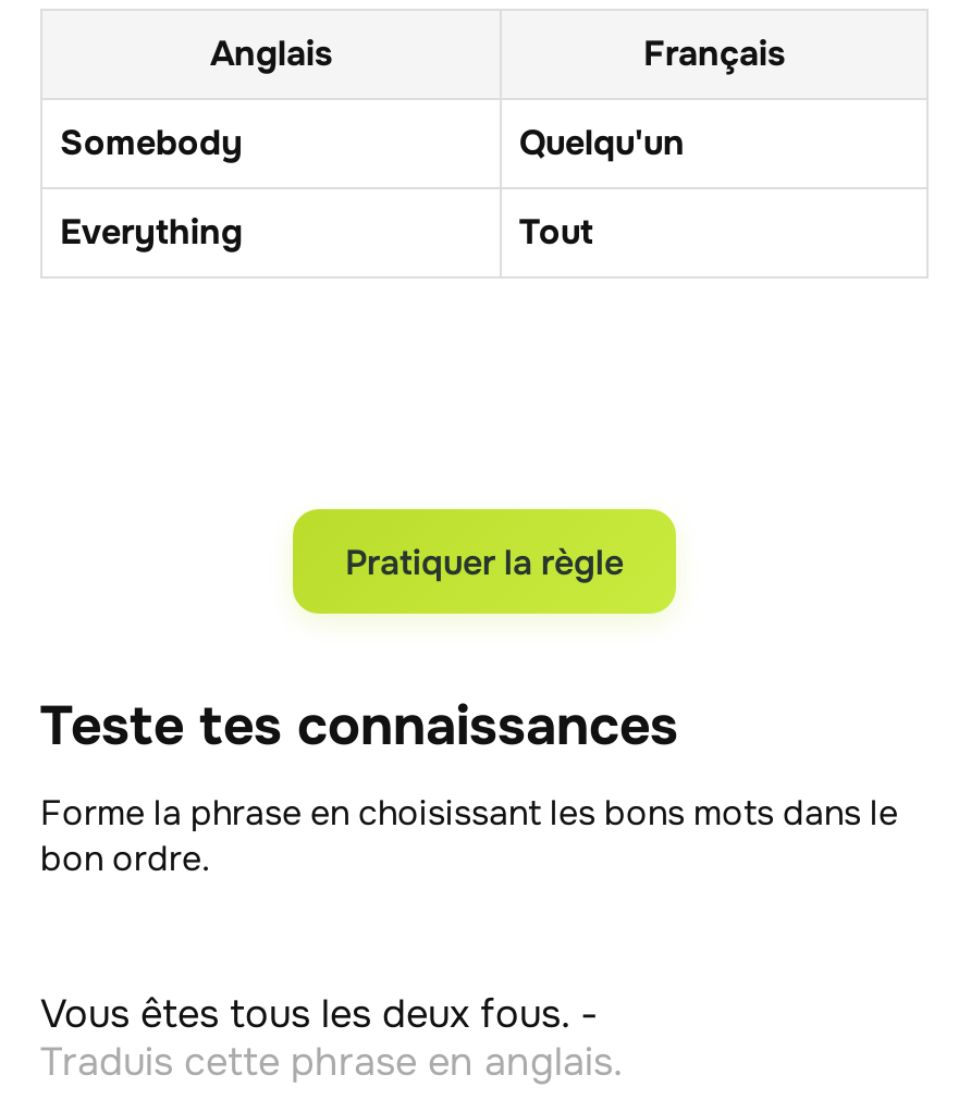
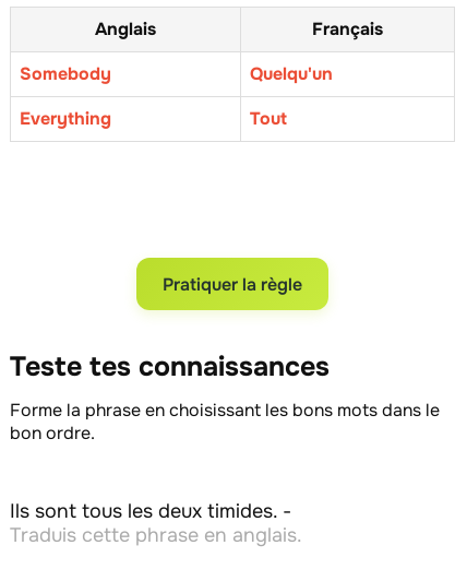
- Vous êtes tous les deux fous. -
+ Ils sont tous les deux timides. -
